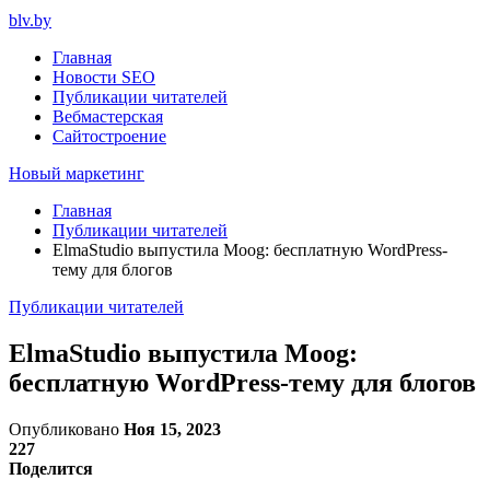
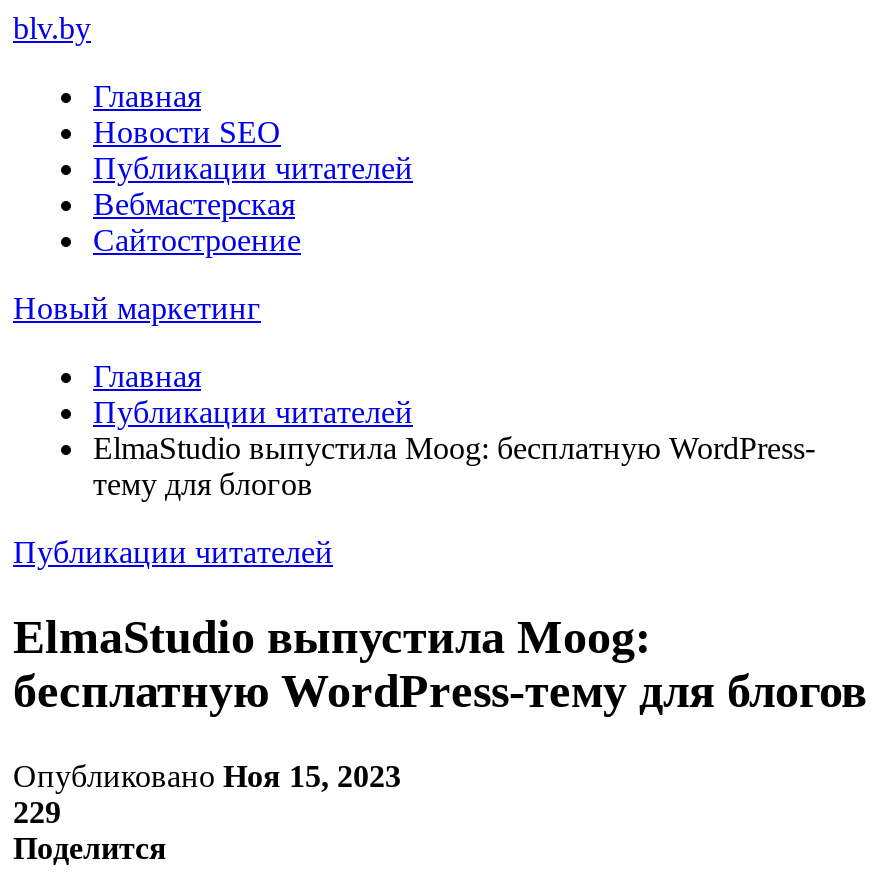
- 227
+ 229
